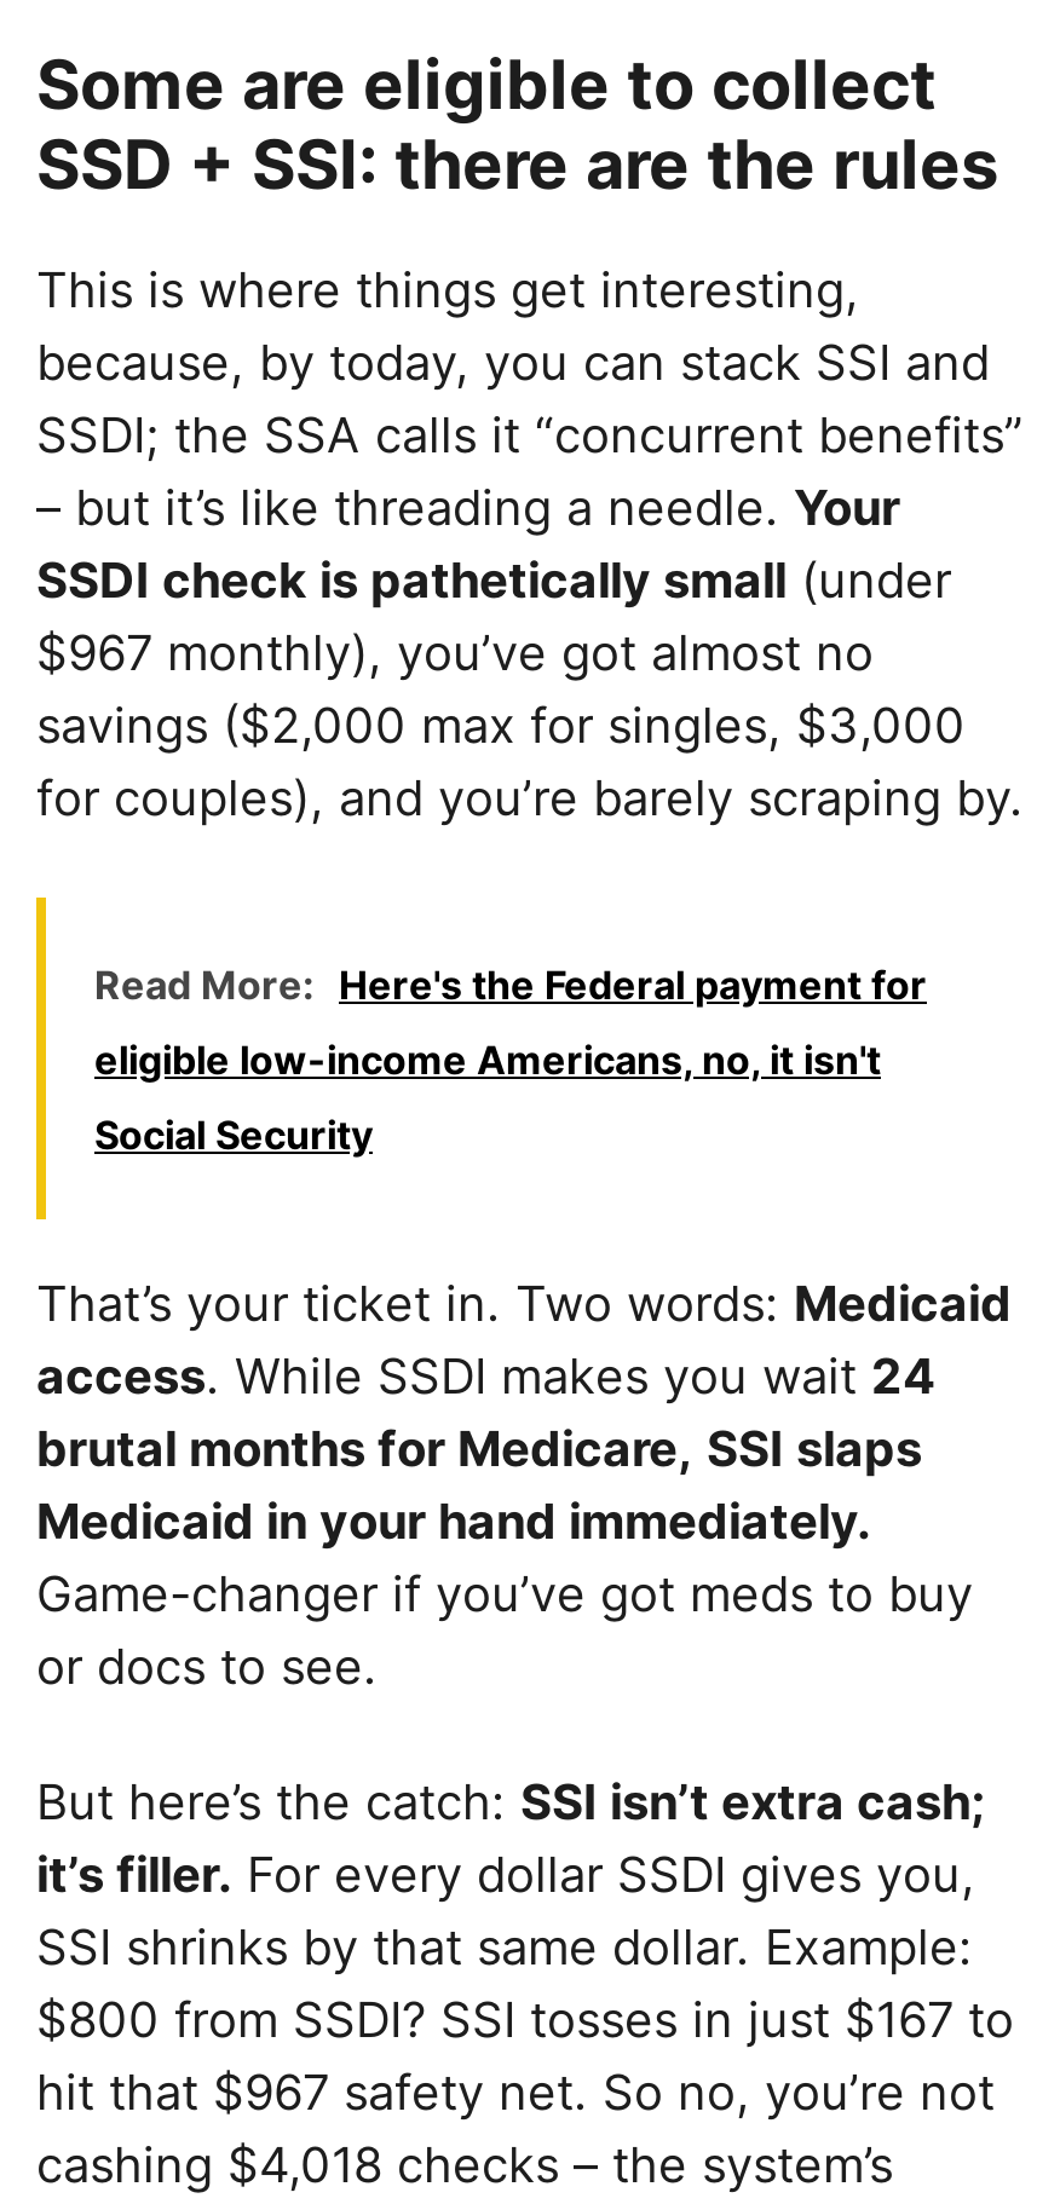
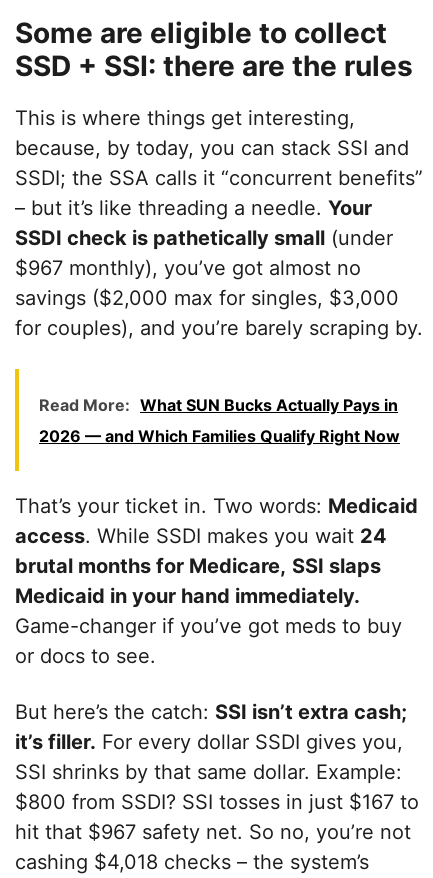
- Read More: Here's the Federal payment for
- eligible low-income Americans, no, it isn't
- Social Security
+ Read More: What SUN Bucks Actually Pays in
+ 2026 — and Which Families Qualify Right Now
